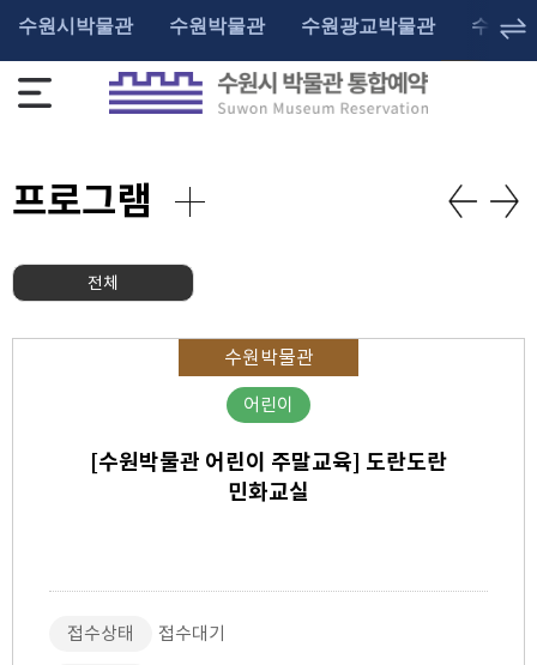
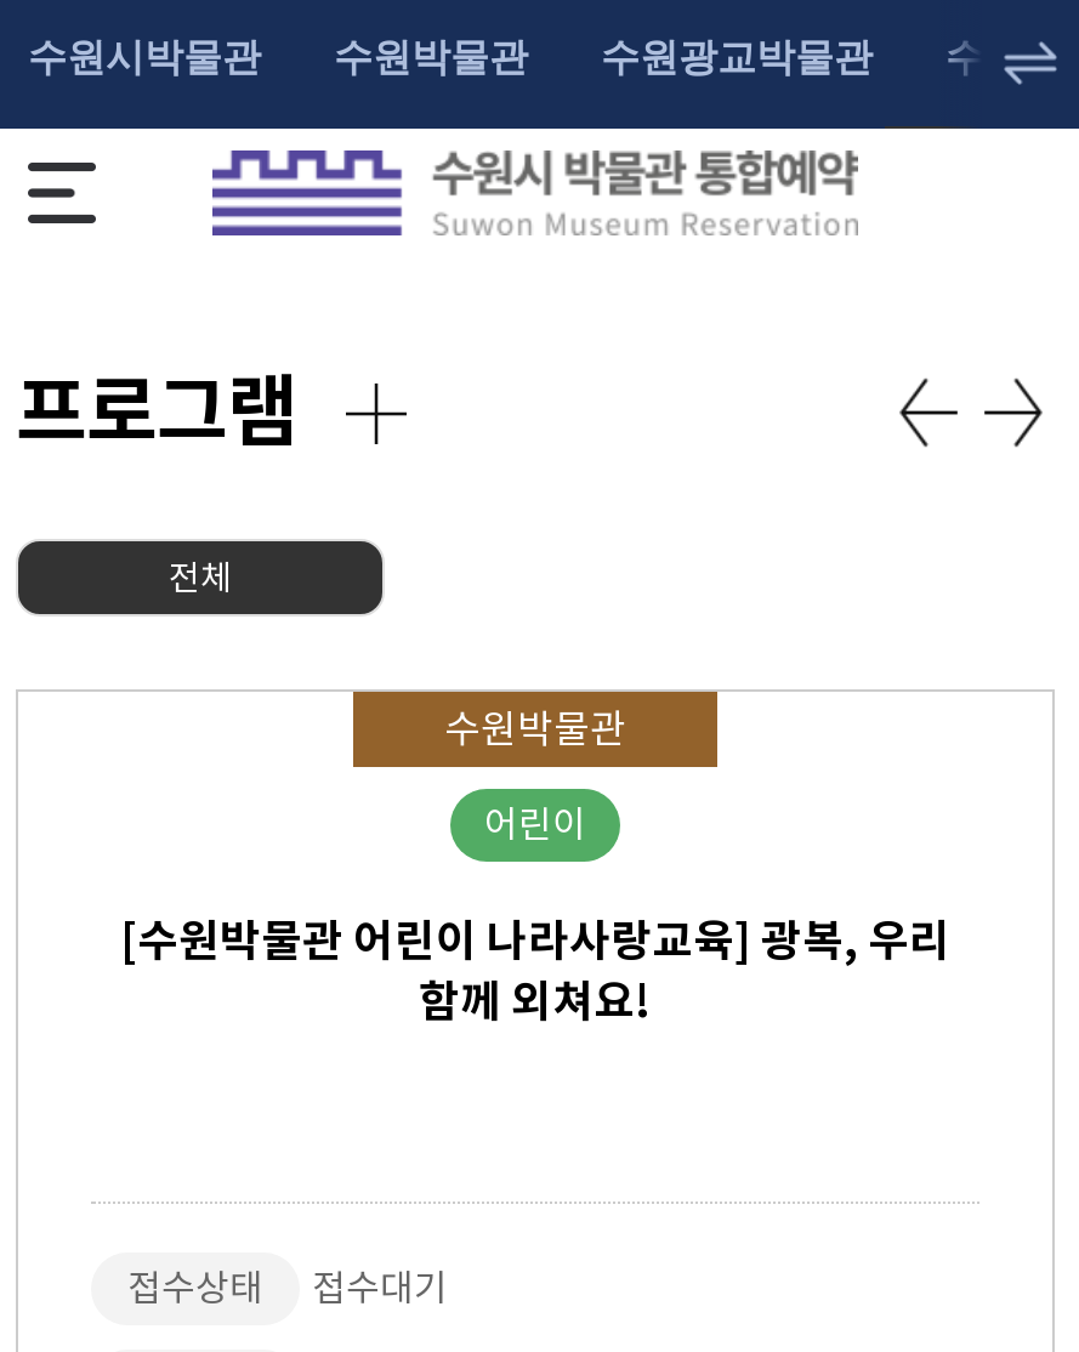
- [수원박물관 어린이 주말교육] 도란도란
- 민화교실
+ [수원박물관 어린이 나라사랑교육] 광복, 우리
+ 함께 외쳐요!
